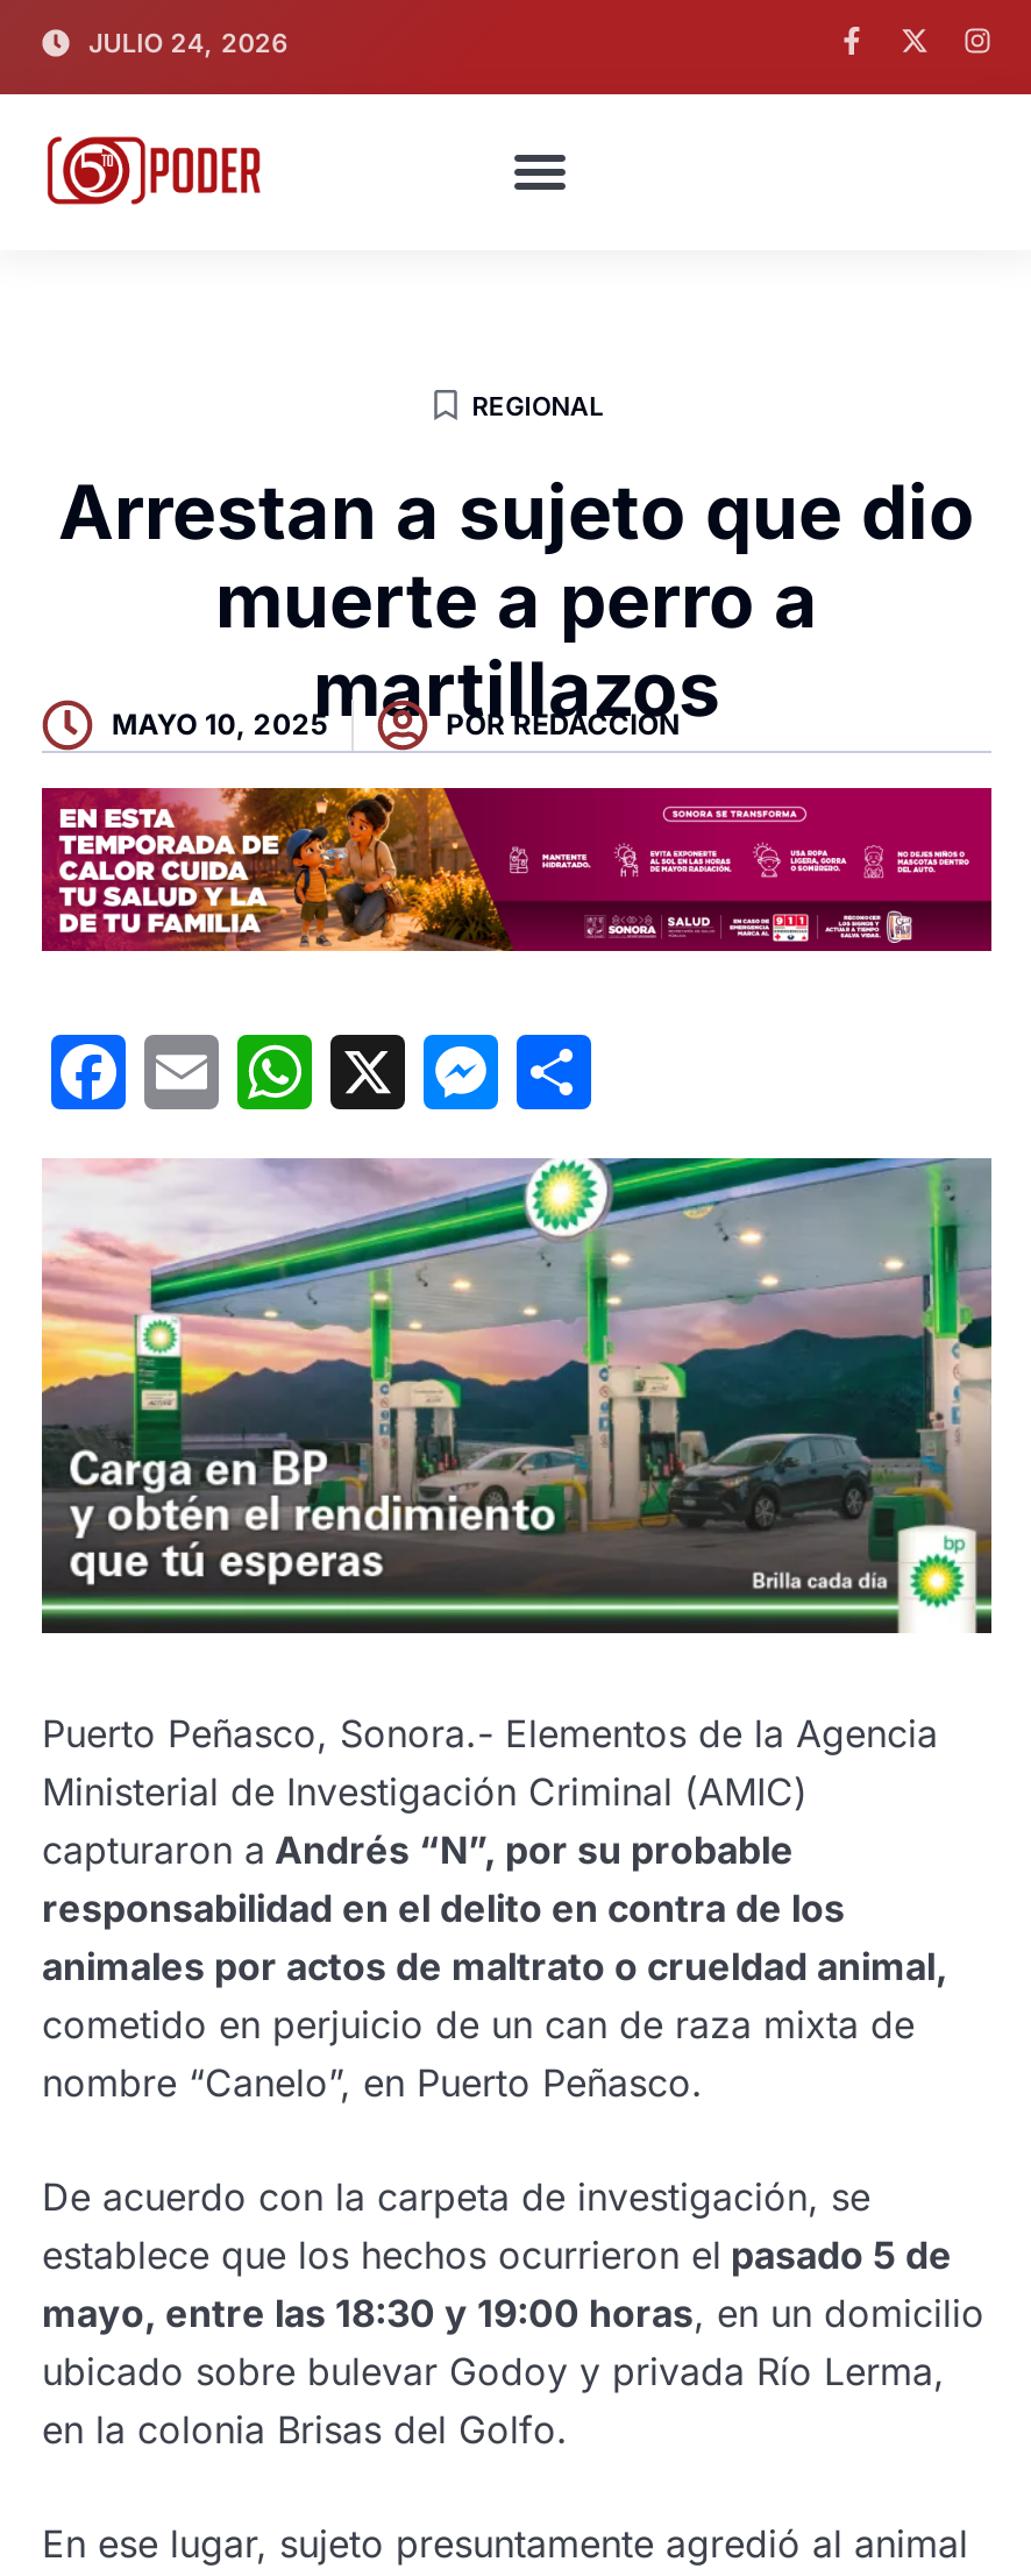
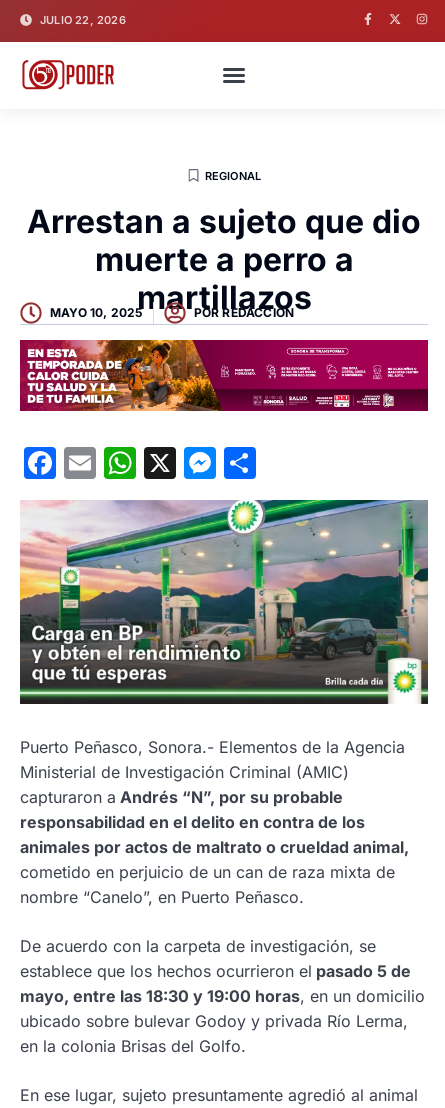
- JULIO 24, 2026
+ JULIO 22, 2026
